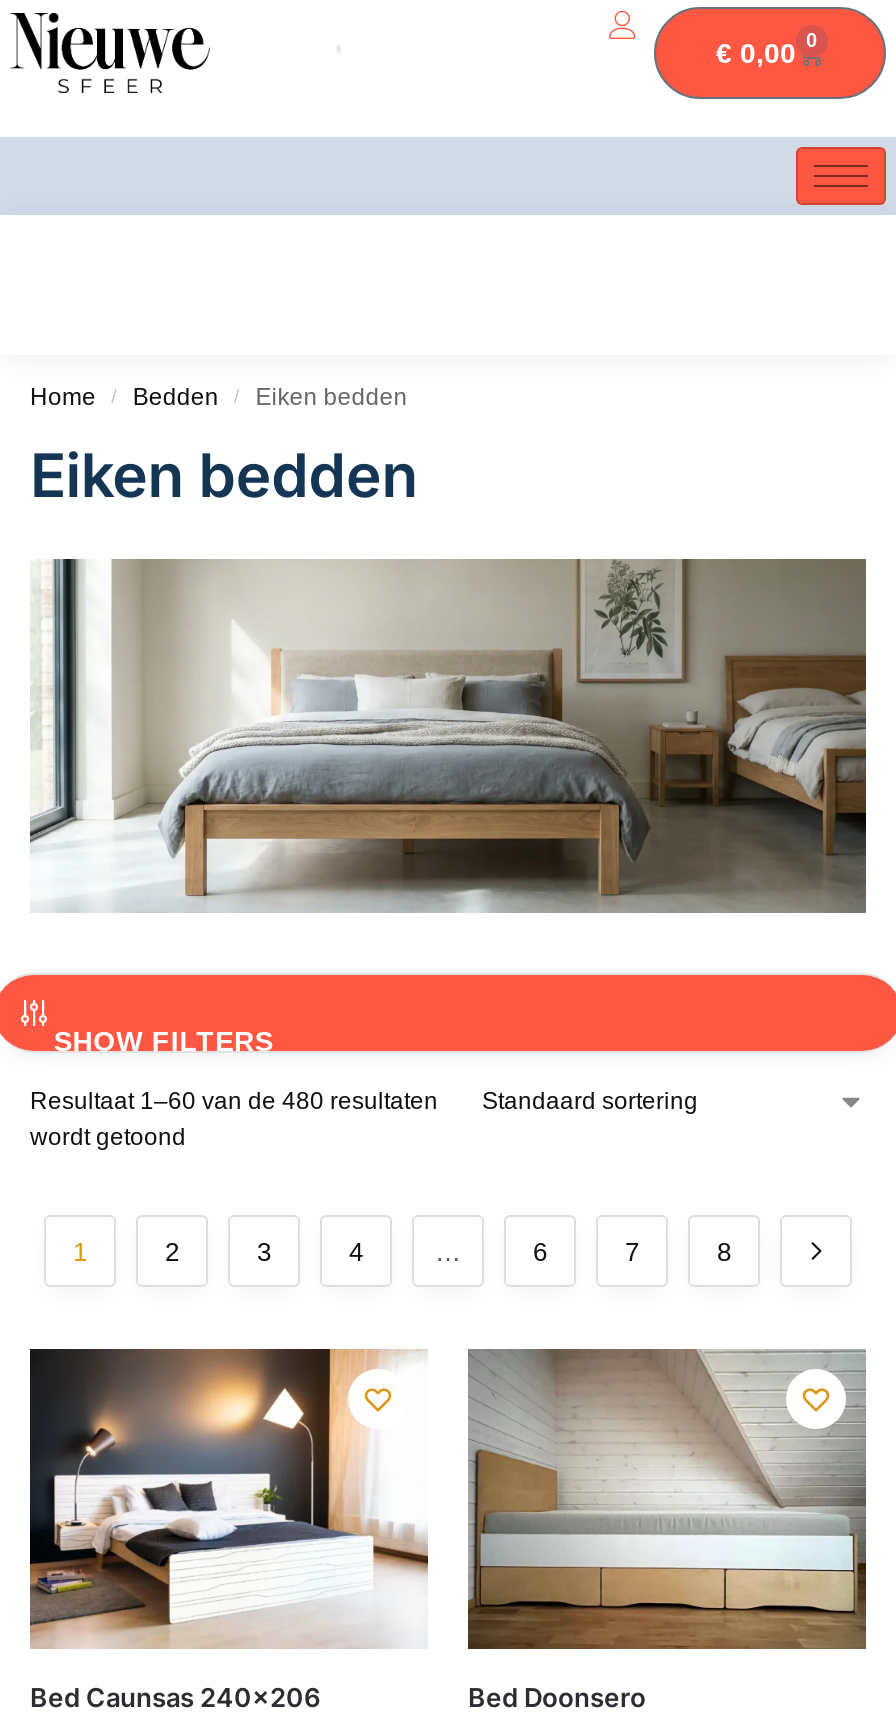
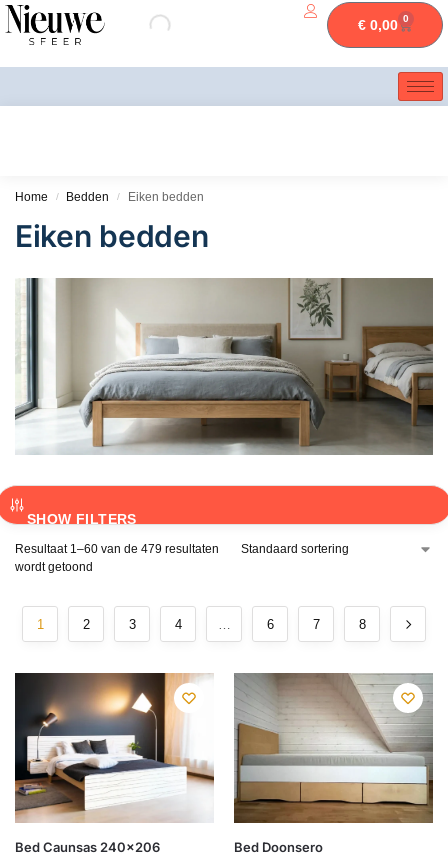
- Resultaat 1–60 van de 480 resultaten
+ Resultaat 1–60 van de 479 resultaten
